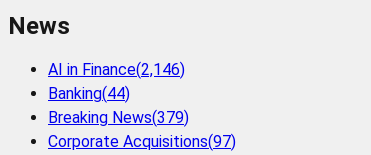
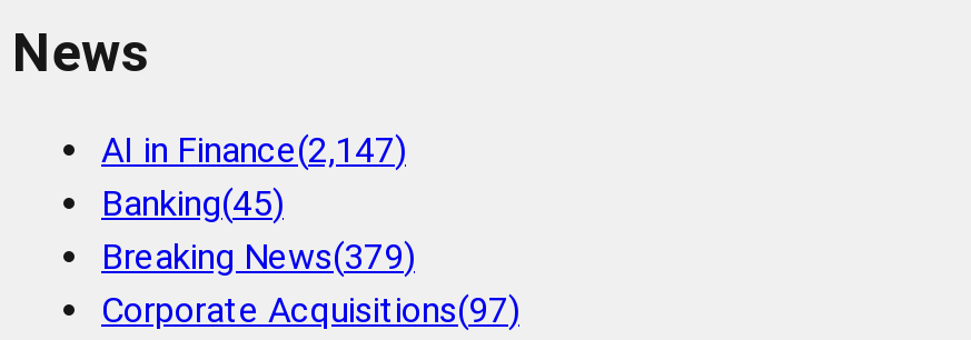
- AI in Finance(2,146)
+ AI in Finance(2,147)

- Banking(44)
+ Banking(45)
